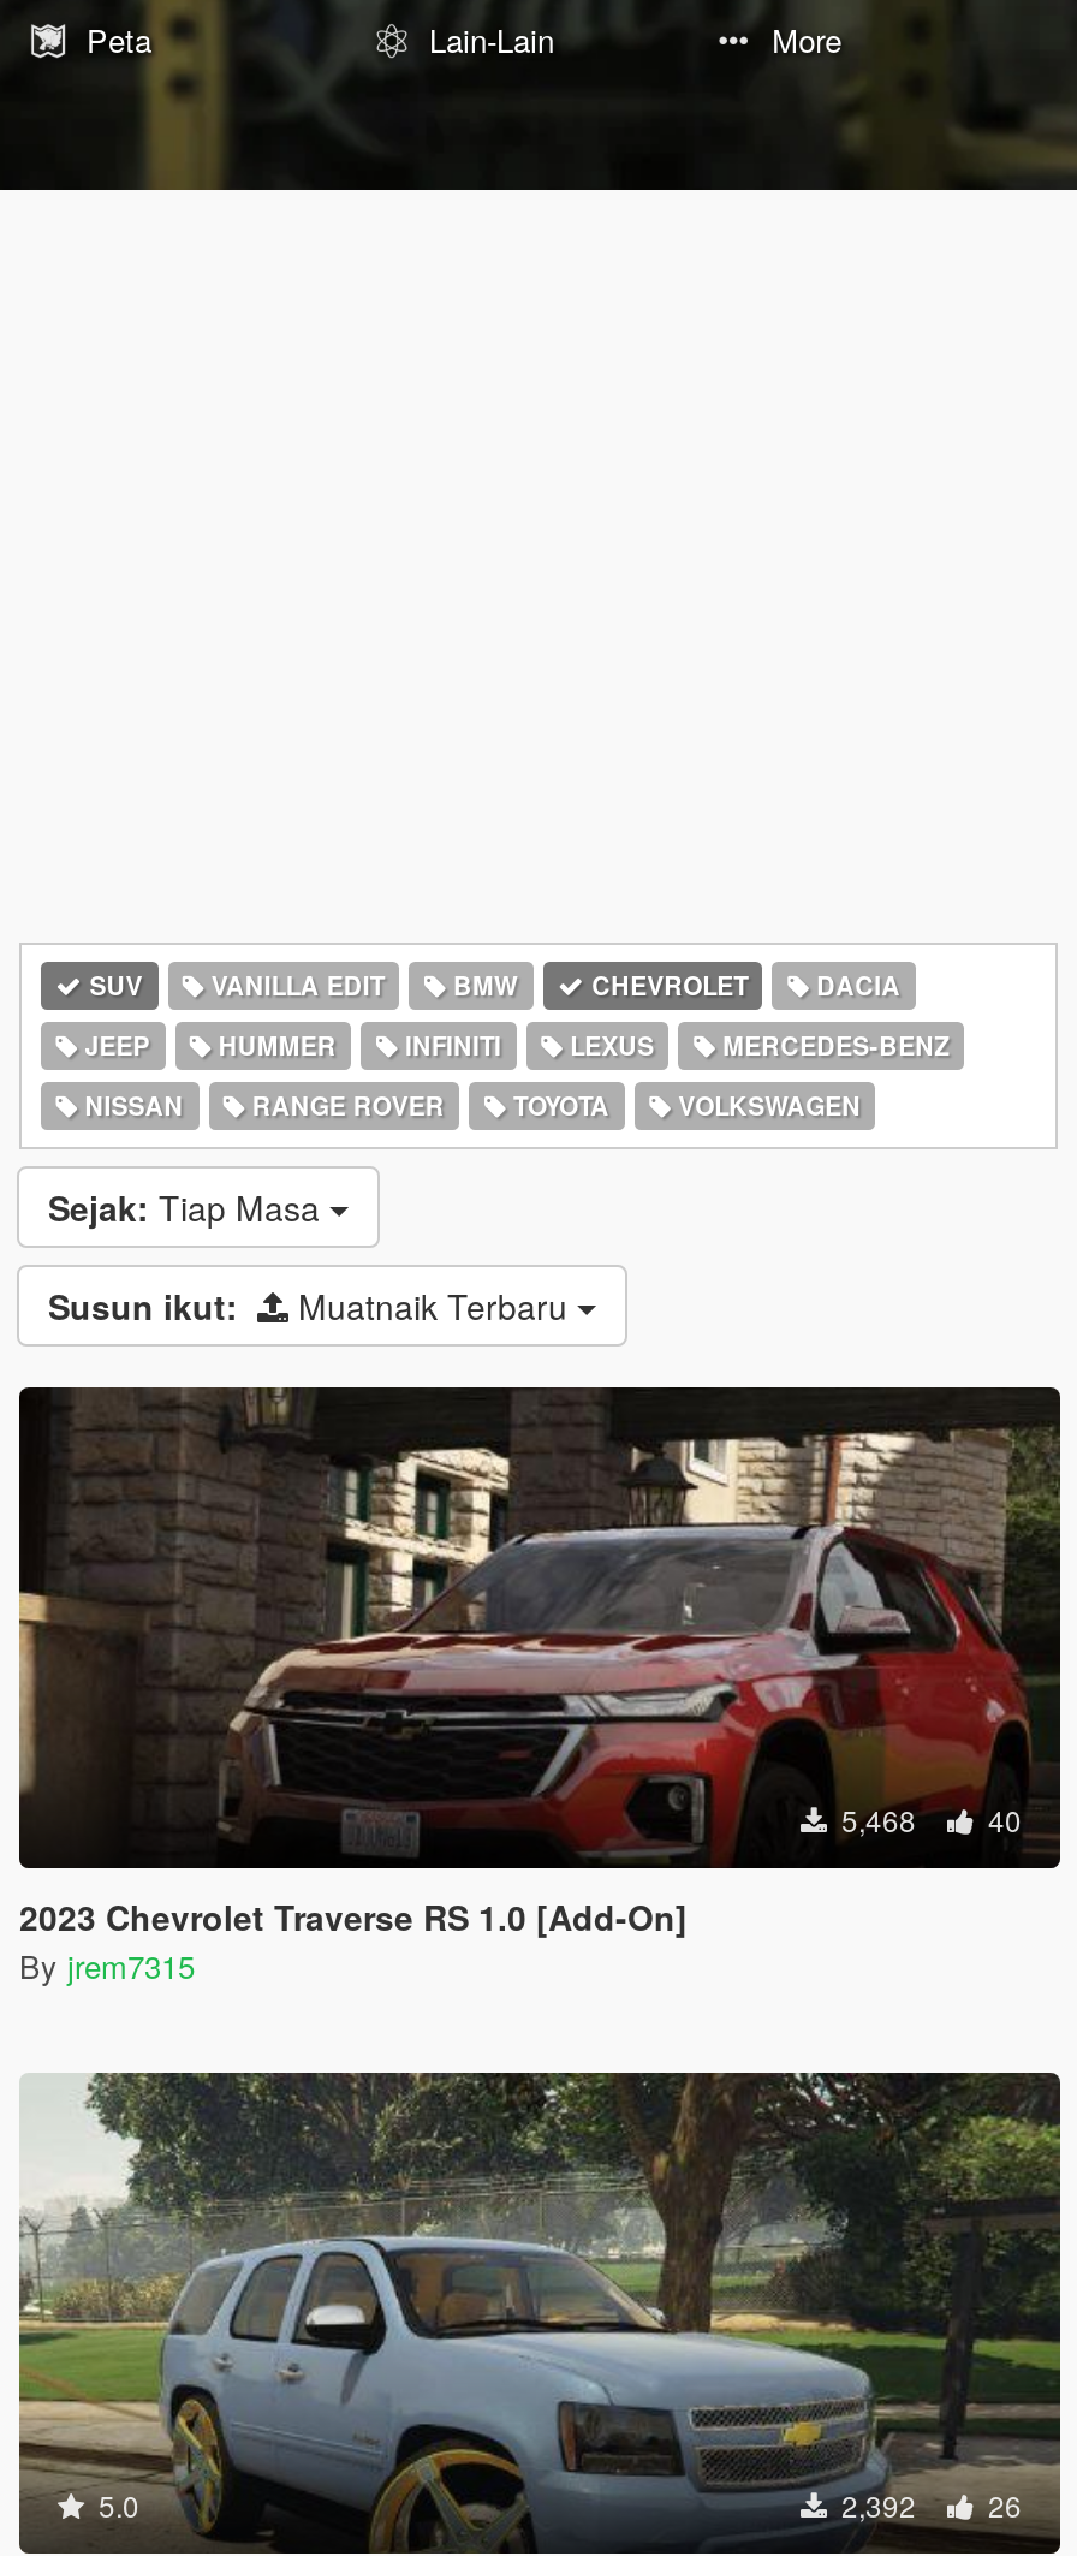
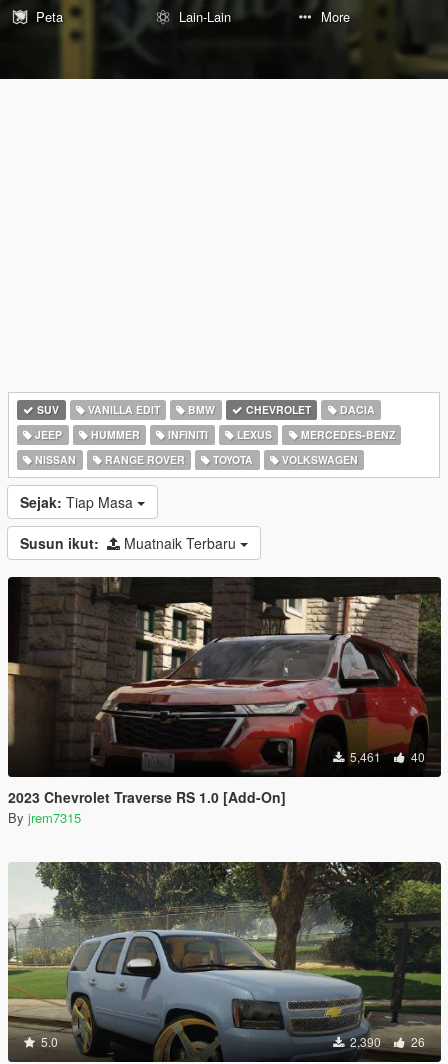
- 5,468 40
+ 5,461 40

- 2,392 26
+ 2,390 26
